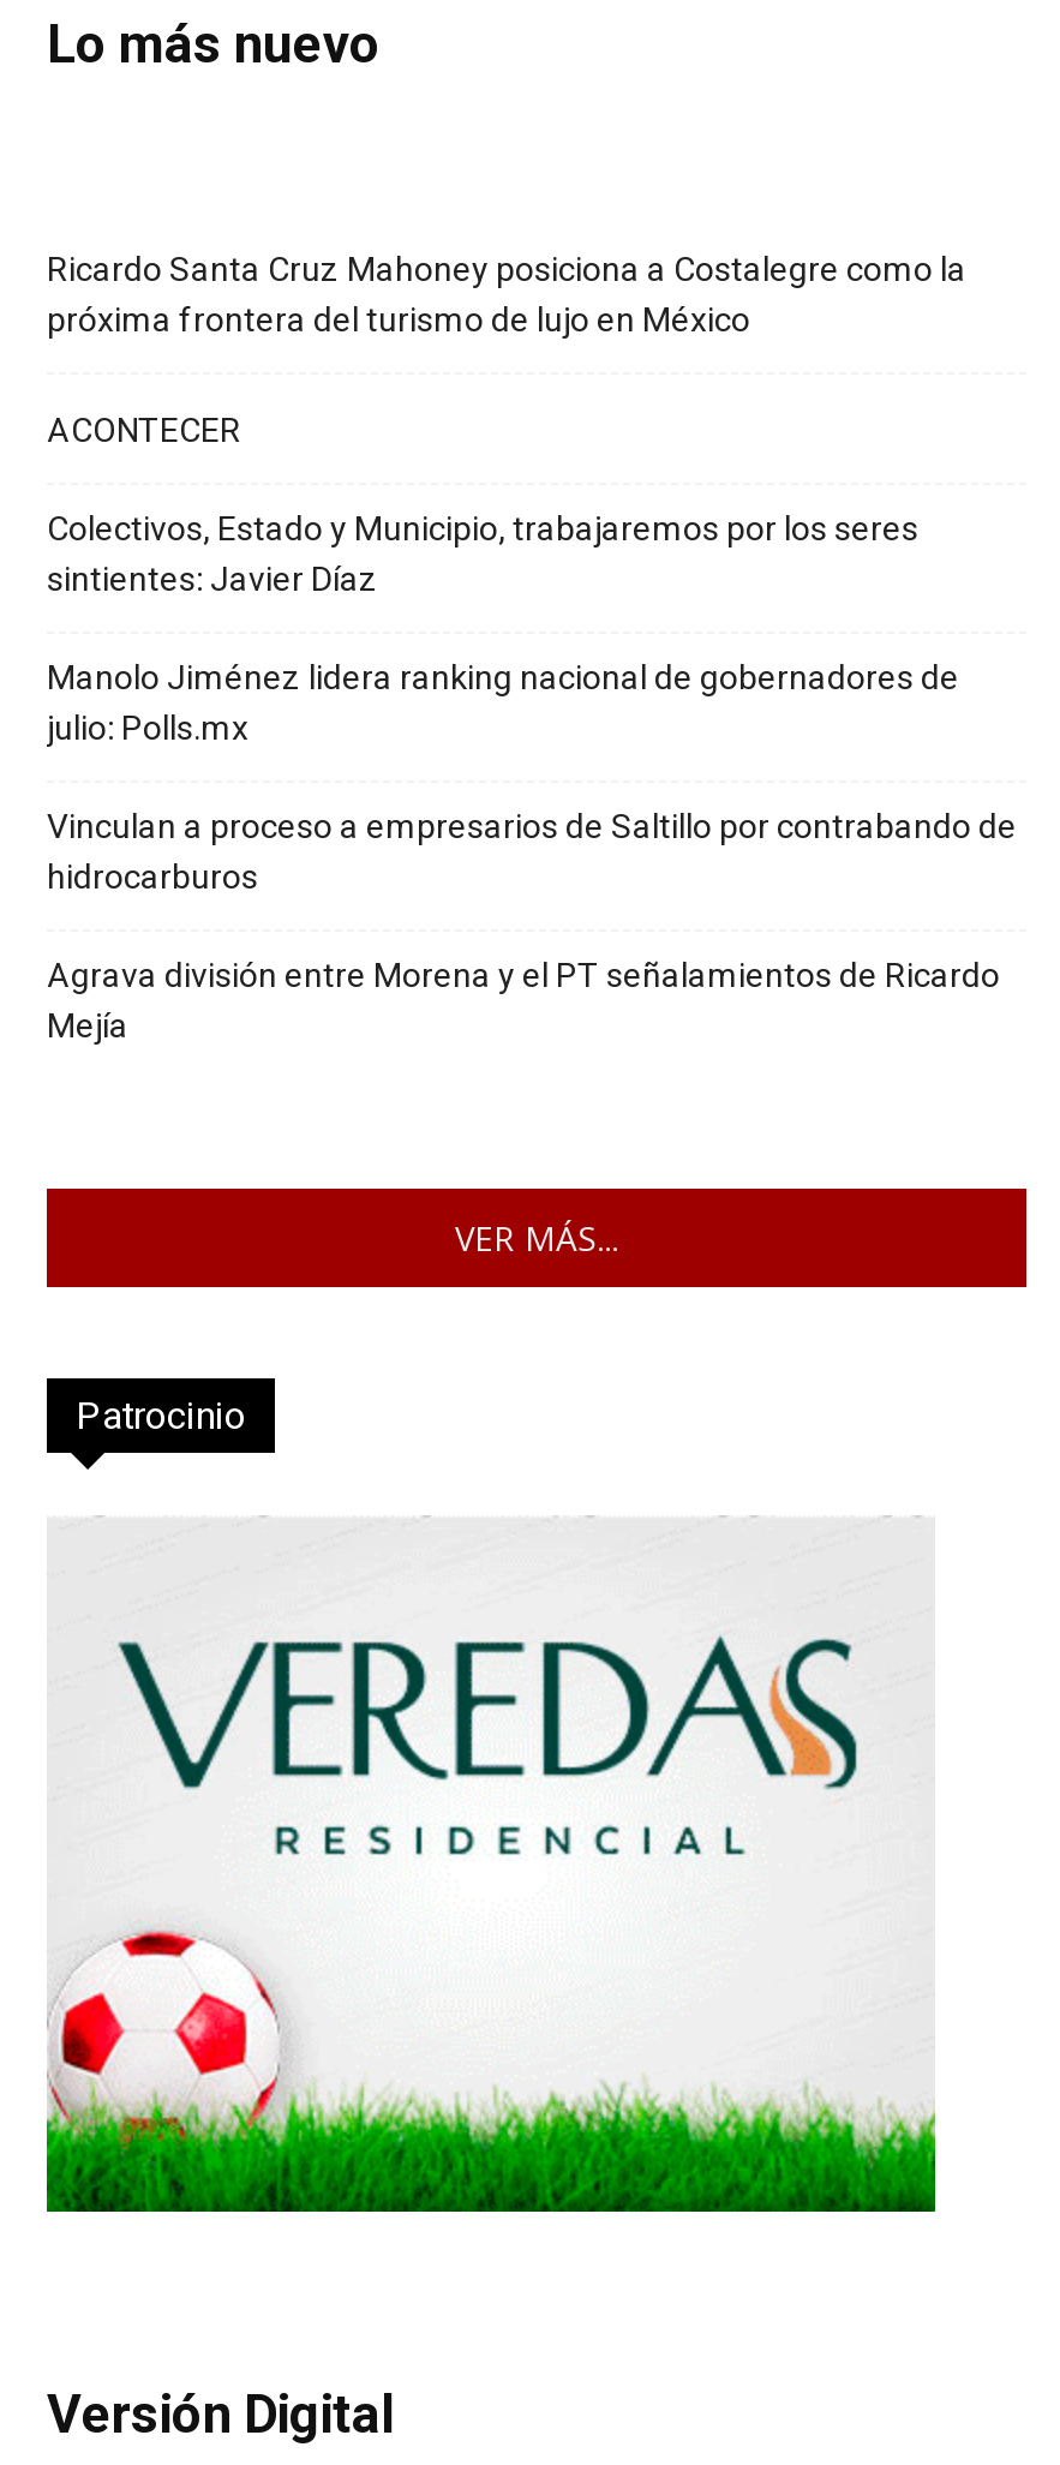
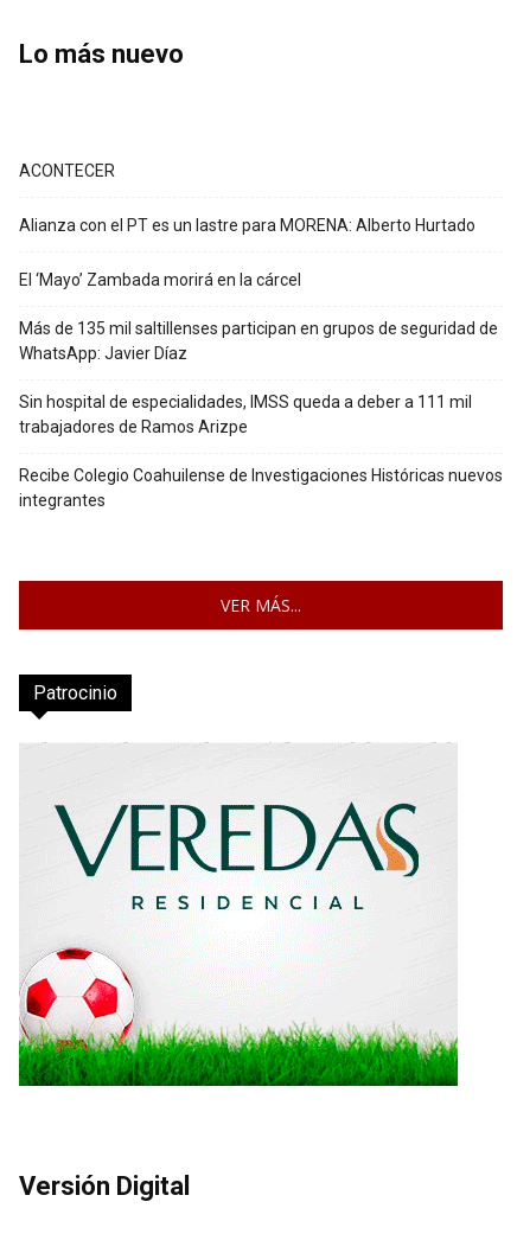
- Ricardo Santa Cruz Mahoney posiciona a Costalegre como la
- próxima frontera del turismo de lujo en México

moved up: ACONTECER

- Colectivos, Estado y Municipio, trabajaremos por los seres
- sintientes: Javier Díaz
- Manolo Jiménez lidera ranking nacional de gobernadores de
- julio: Polls.mx
- Vinculan a proceso a empresarios de Saltillo por contrabando de
- hidrocarburos
- Agrava división entre Morena y el PT señalamientos de Ricardo
- Mejía
+ Alianza con el PT es un lastre para MORENA: Alberto Hurtado
+ El ‘Mayo’ Zambada morirá en la cárcel
+ Más de 135 mil saltillenses participan en grupos de seguridad de
+ WhatsApp: Javier Díaz
+ Sin hospital de especialidades, IMSS queda a deber a 111 mil
+ trabajadores de Ramos Arizpe
+ Recibe Colegio Coahuilense de Investigaciones Históricas nuevos
+ integrantes
